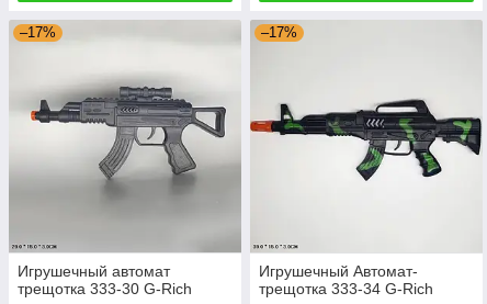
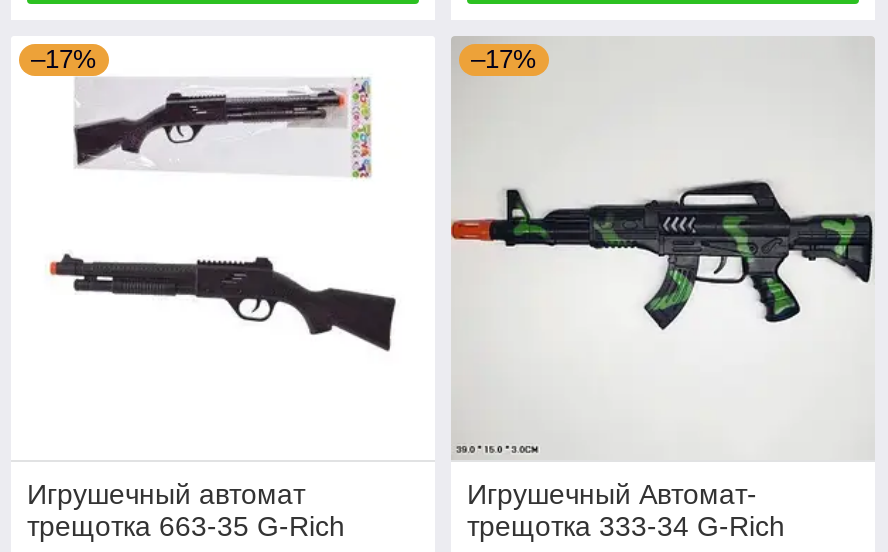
- [image]
- трещотка 333-30 G-Rich
+ [image]
+ трещотка 663-35 G-Rich
